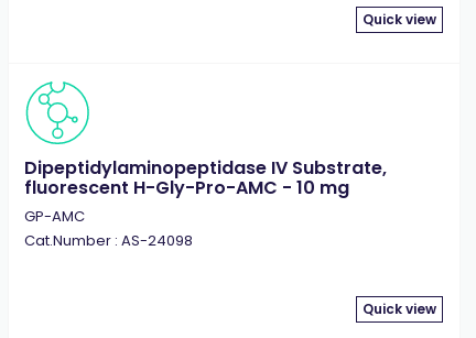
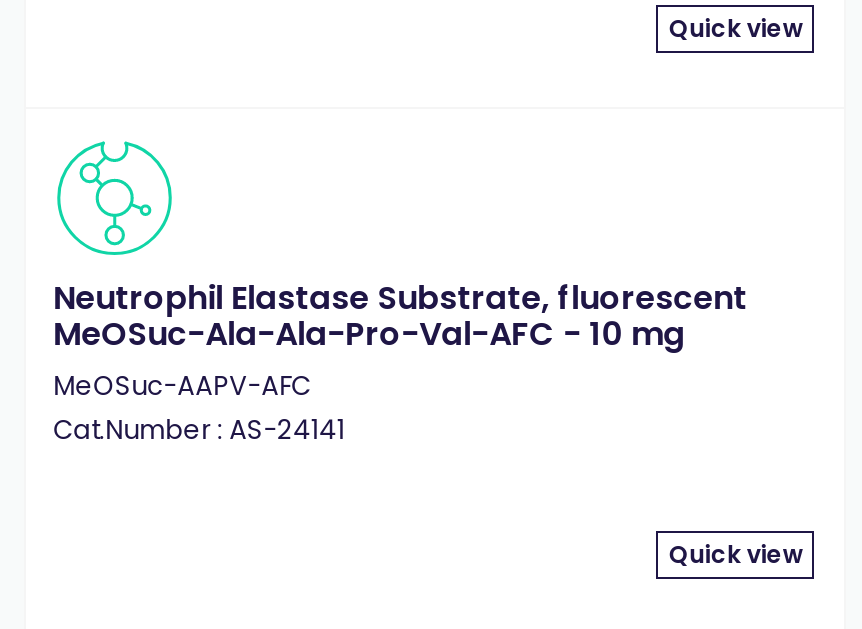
- Dipeptidylaminopeptidase IV Substrate,
- fluorescent H-Gly-Pro-AMC - 10 mg
- GP-AMC
- Cat.Number : AS-24098
+ Neutrophil Elastase Substrate, fluorescent
+ MeOSuc-Ala-Ala-Pro-Val-AFC - 10 mg
+ MeOSuc-AAPV-AFC
+ Cat.Number : AS-24141
